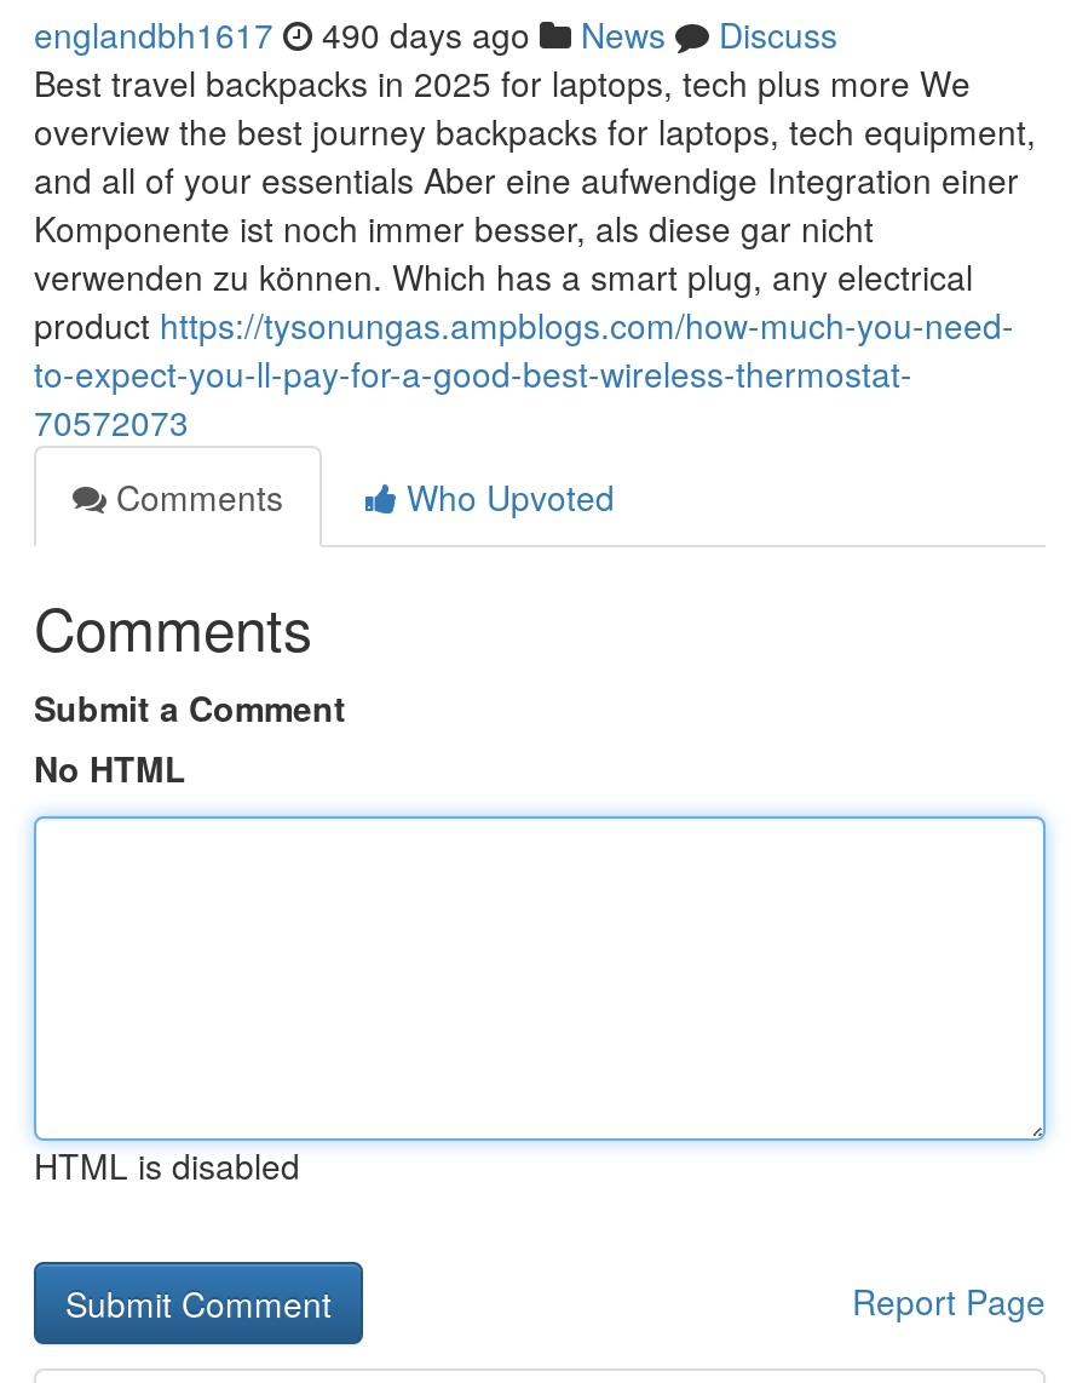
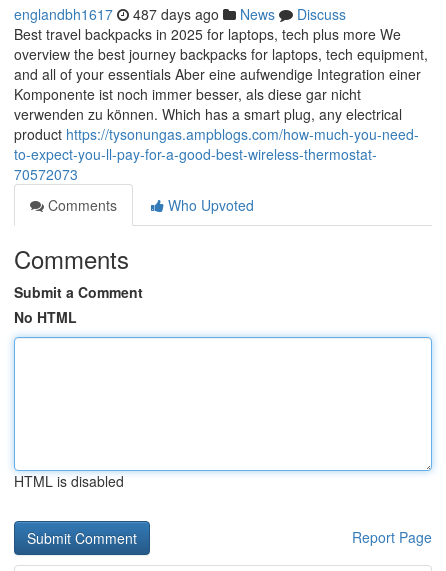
- englandbh1617 490 days ago News Discuss
+ englandbh1617 487 days ago News Discuss
